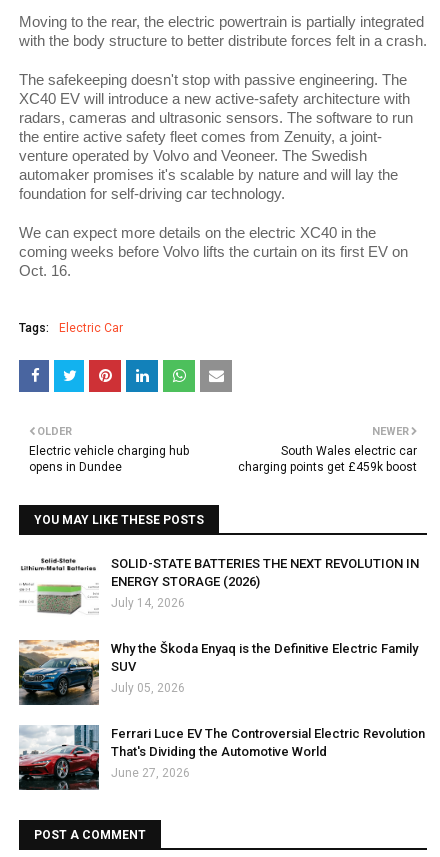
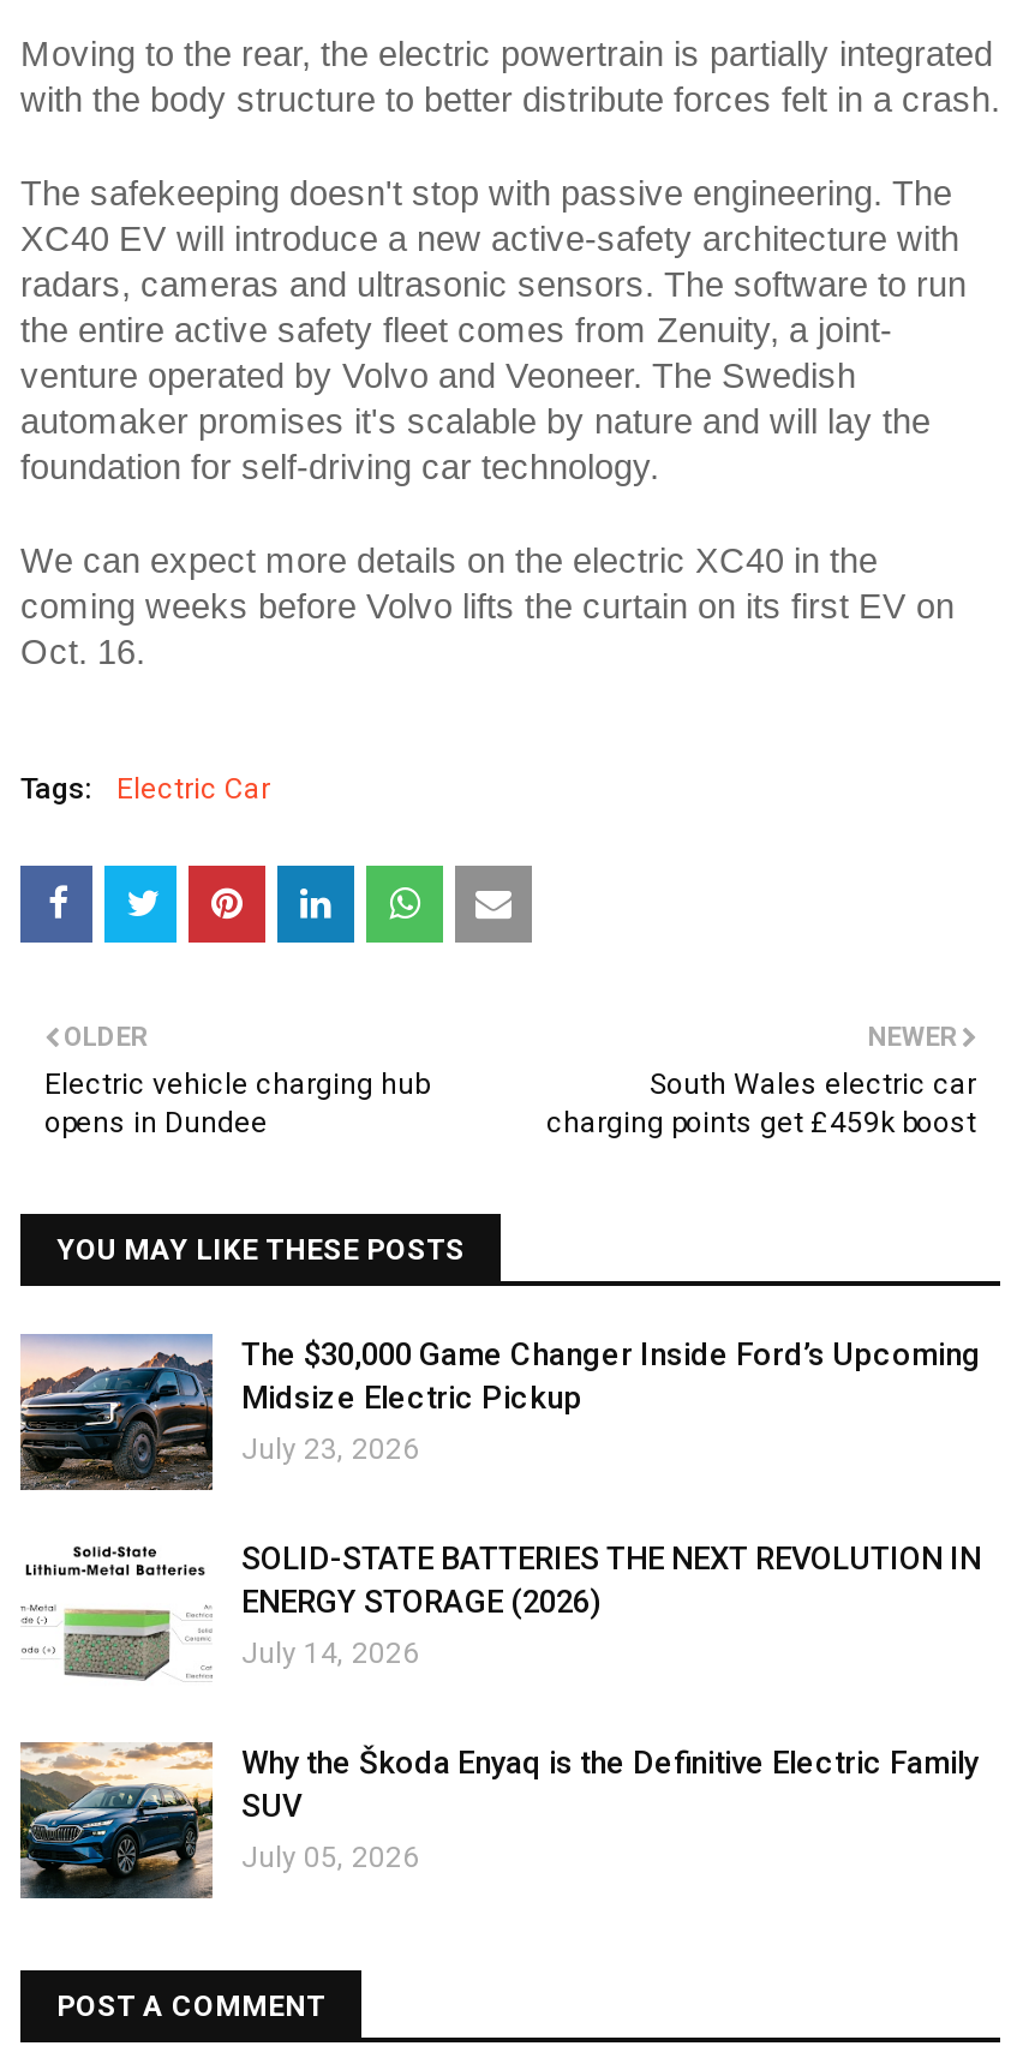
+ [image]
+ The $30,000 Game Changer Inside Ford’s Upcoming
+ Midsize Electric Pickup
+ July 23, 2026

moved down: [image] | SOLID-STATE BATTERIES THE NEXT REVOLUTION IN | ENERGY STORAGE (2026) | July 14, 2026 | Why the Škoda Enyaq is the Definitive Electric Family | SUV | July 05, 2026

- [image]
- Ferrari Luce EV The Controversial Electric Revolution
- That's Dividing the Automotive World
- June 27, 2026
